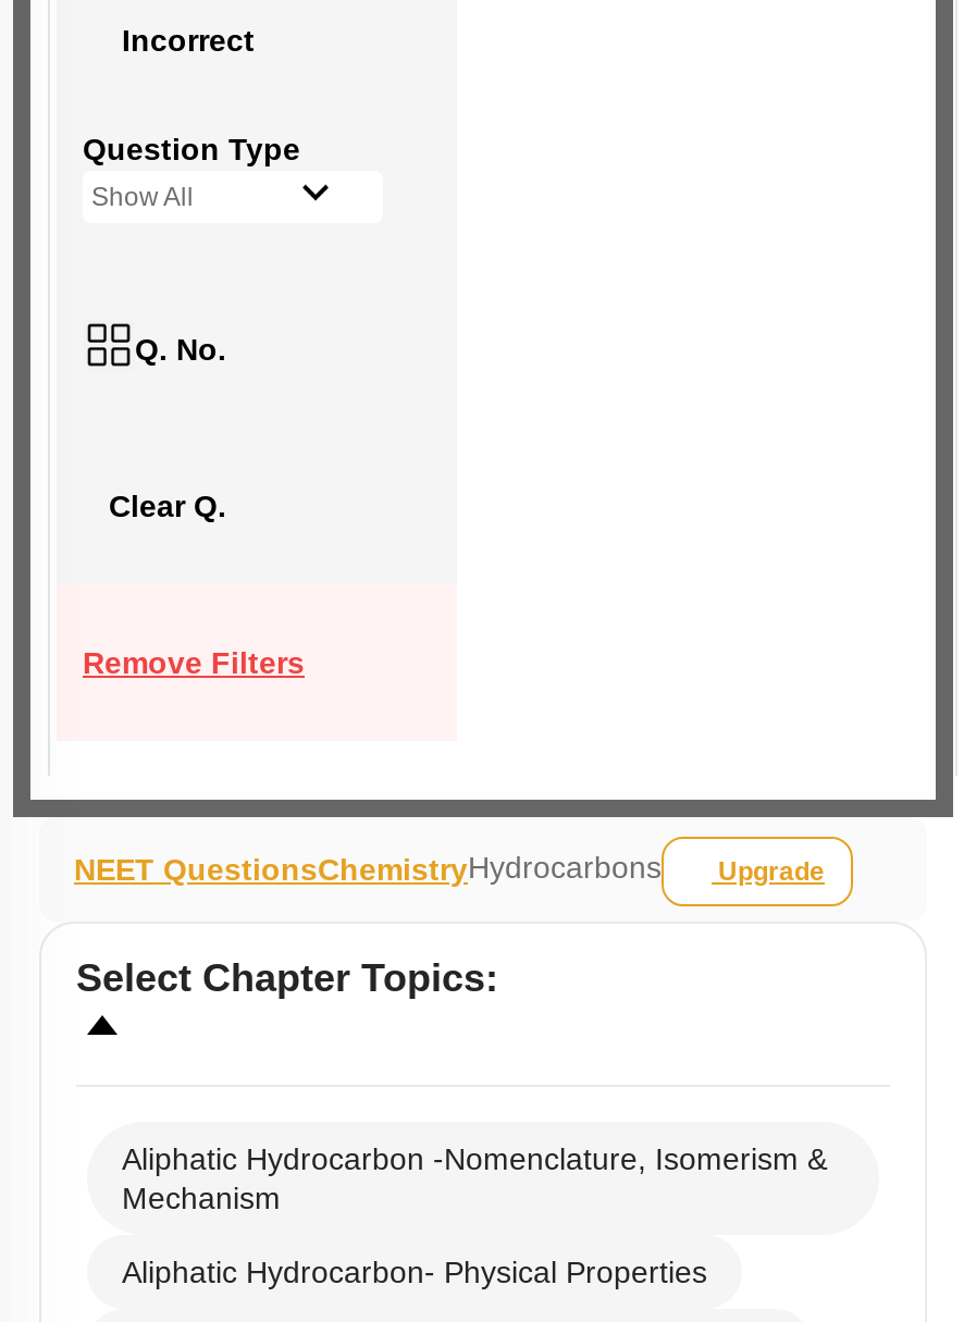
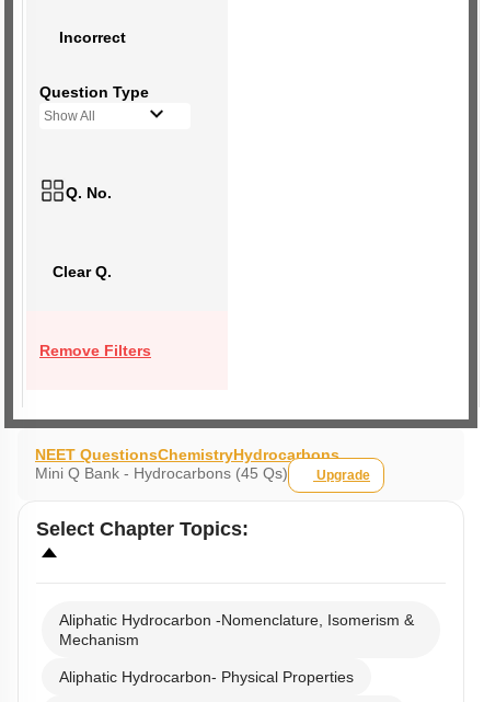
+ Mini Q Bank - Hydrocarbons (45 Qs)
